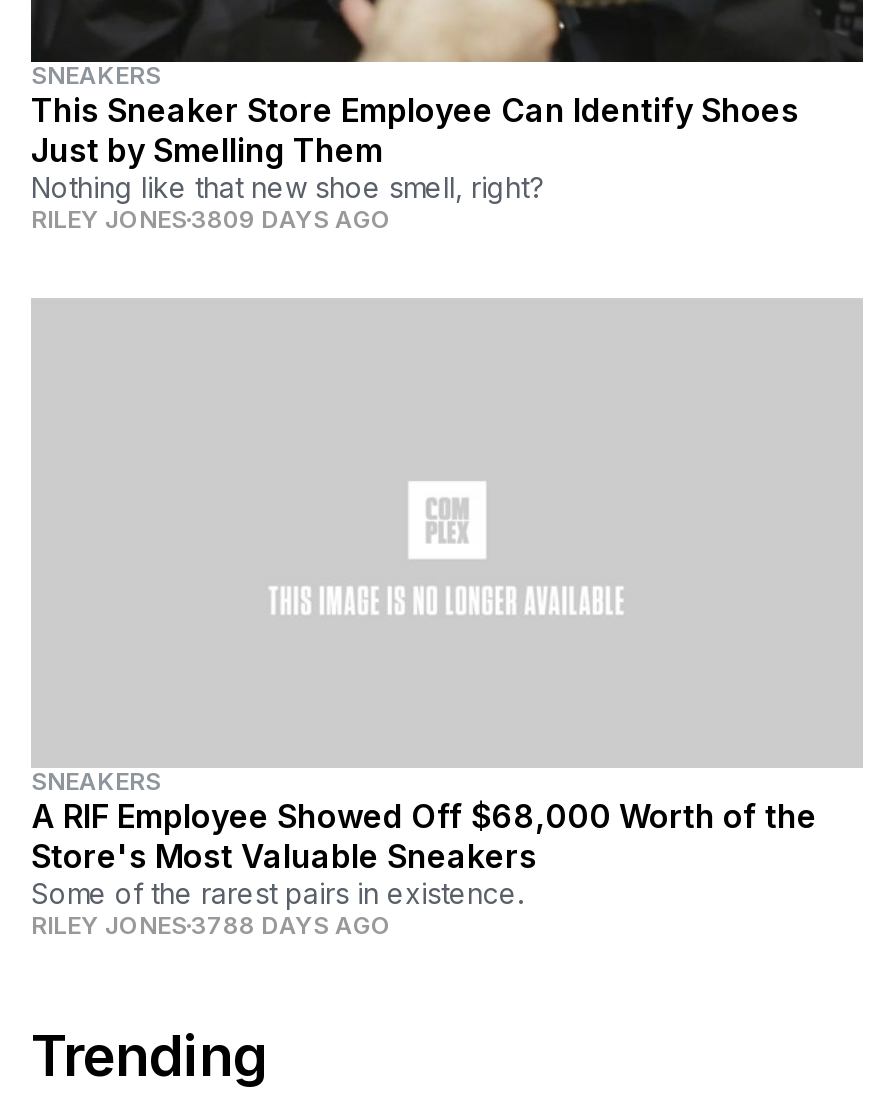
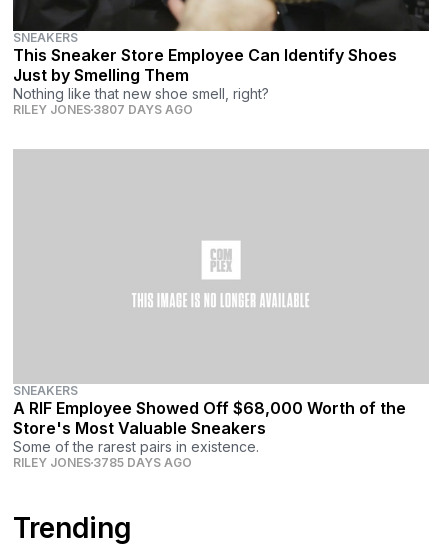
- RILEY JONES 3809 DAYS AGO
+ RILEY JONES 3807 DAYS AGO

- RILEY JONES 3788 DAYS AGO
+ RILEY JONES 3785 DAYS AGO
